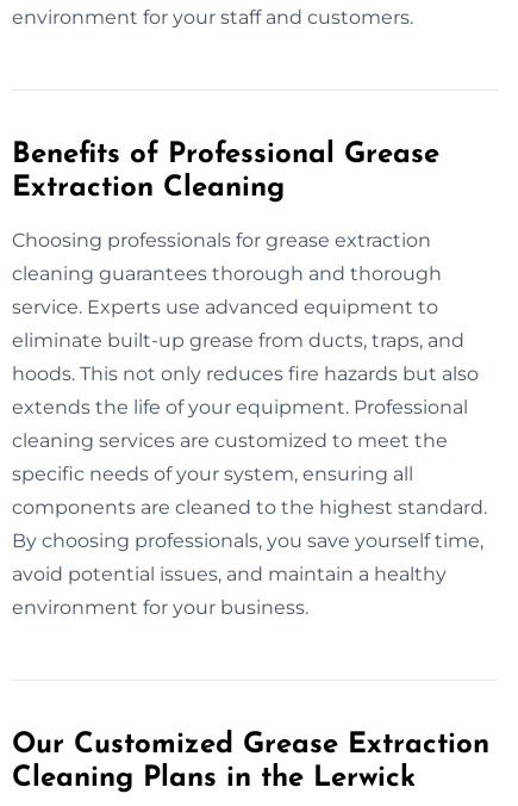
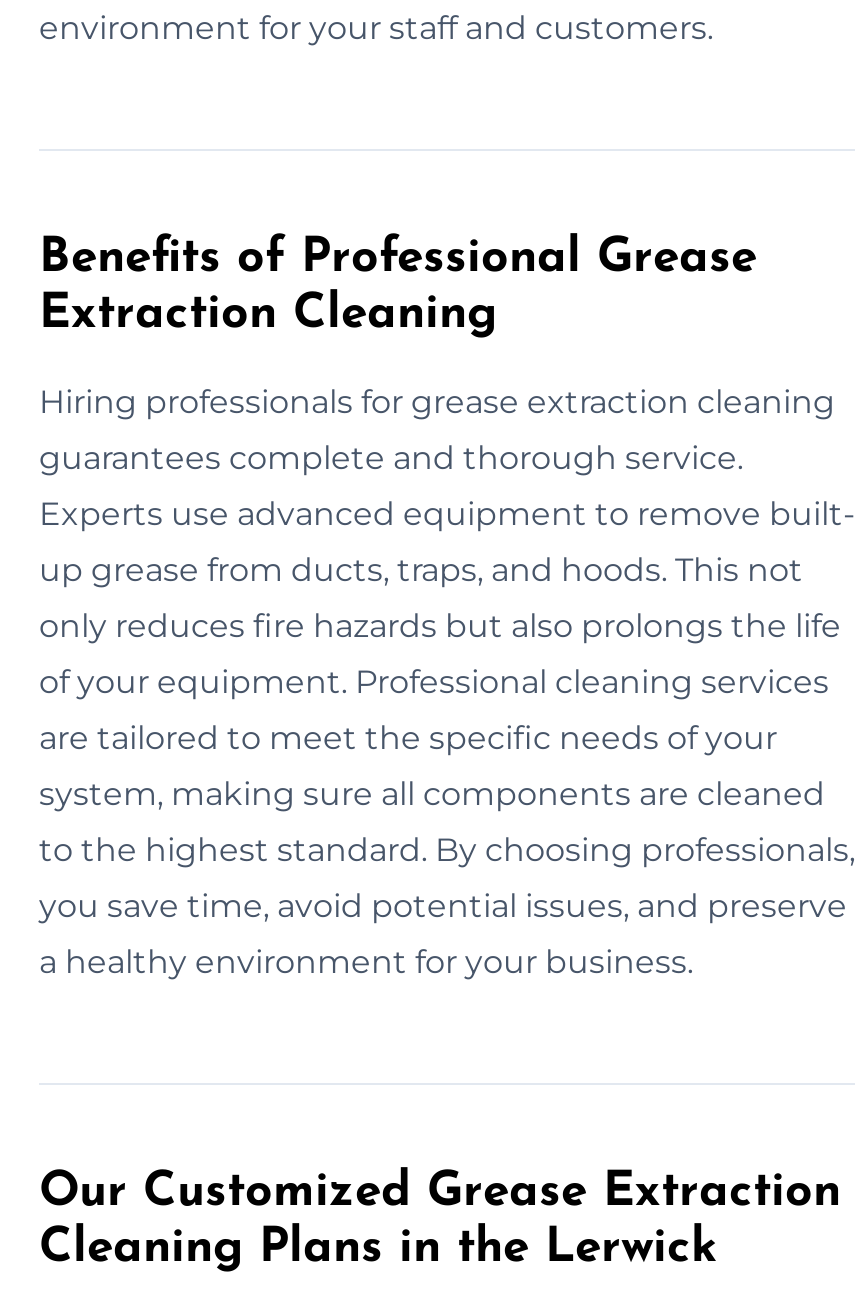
- Choosing professionals for grease extraction
- cleaning guarantees thorough and thorough
- service. Experts use advanced equipment to
- eliminate built-up grease from ducts, traps, and
- hoods. This not only reduces fire hazards but also
- extends the life of your equipment. Professional
- cleaning services are customized to meet the
- specific needs of your system, ensuring all
- components are cleaned to the highest standard.
- By choosing professionals, you save yourself time,
- avoid potential issues, and maintain a healthy
- environment for your business.
+ Hiring professionals for grease extraction cleaning
+ guarantees complete and thorough service.
+ Experts use advanced equipment to remove built-
+ up grease from ducts, traps, and hoods. This not
+ only reduces fire hazards but also prolongs the life
+ of your equipment. Professional cleaning services
+ are tailored to meet the specific needs of your
+ system, making sure all components are cleaned
+ to the highest standard. By choosing professionals,
+ you save time, avoid potential issues, and preserve
+ a healthy environment for your business.
